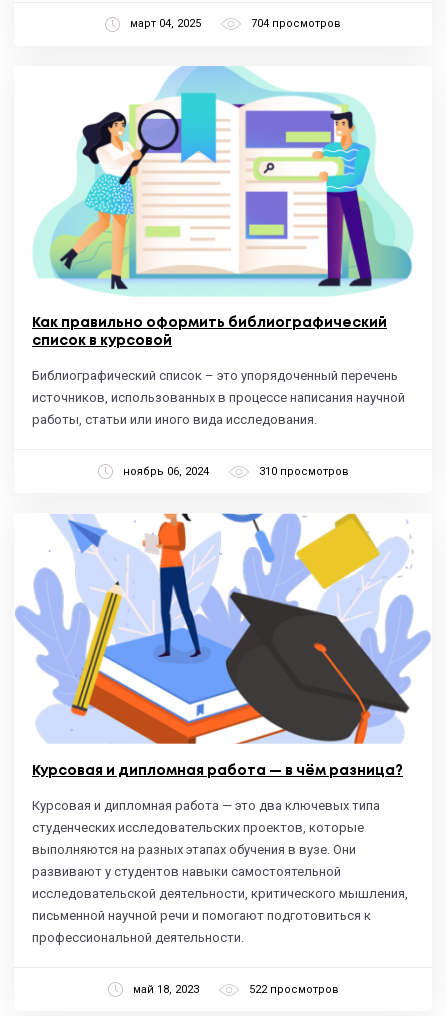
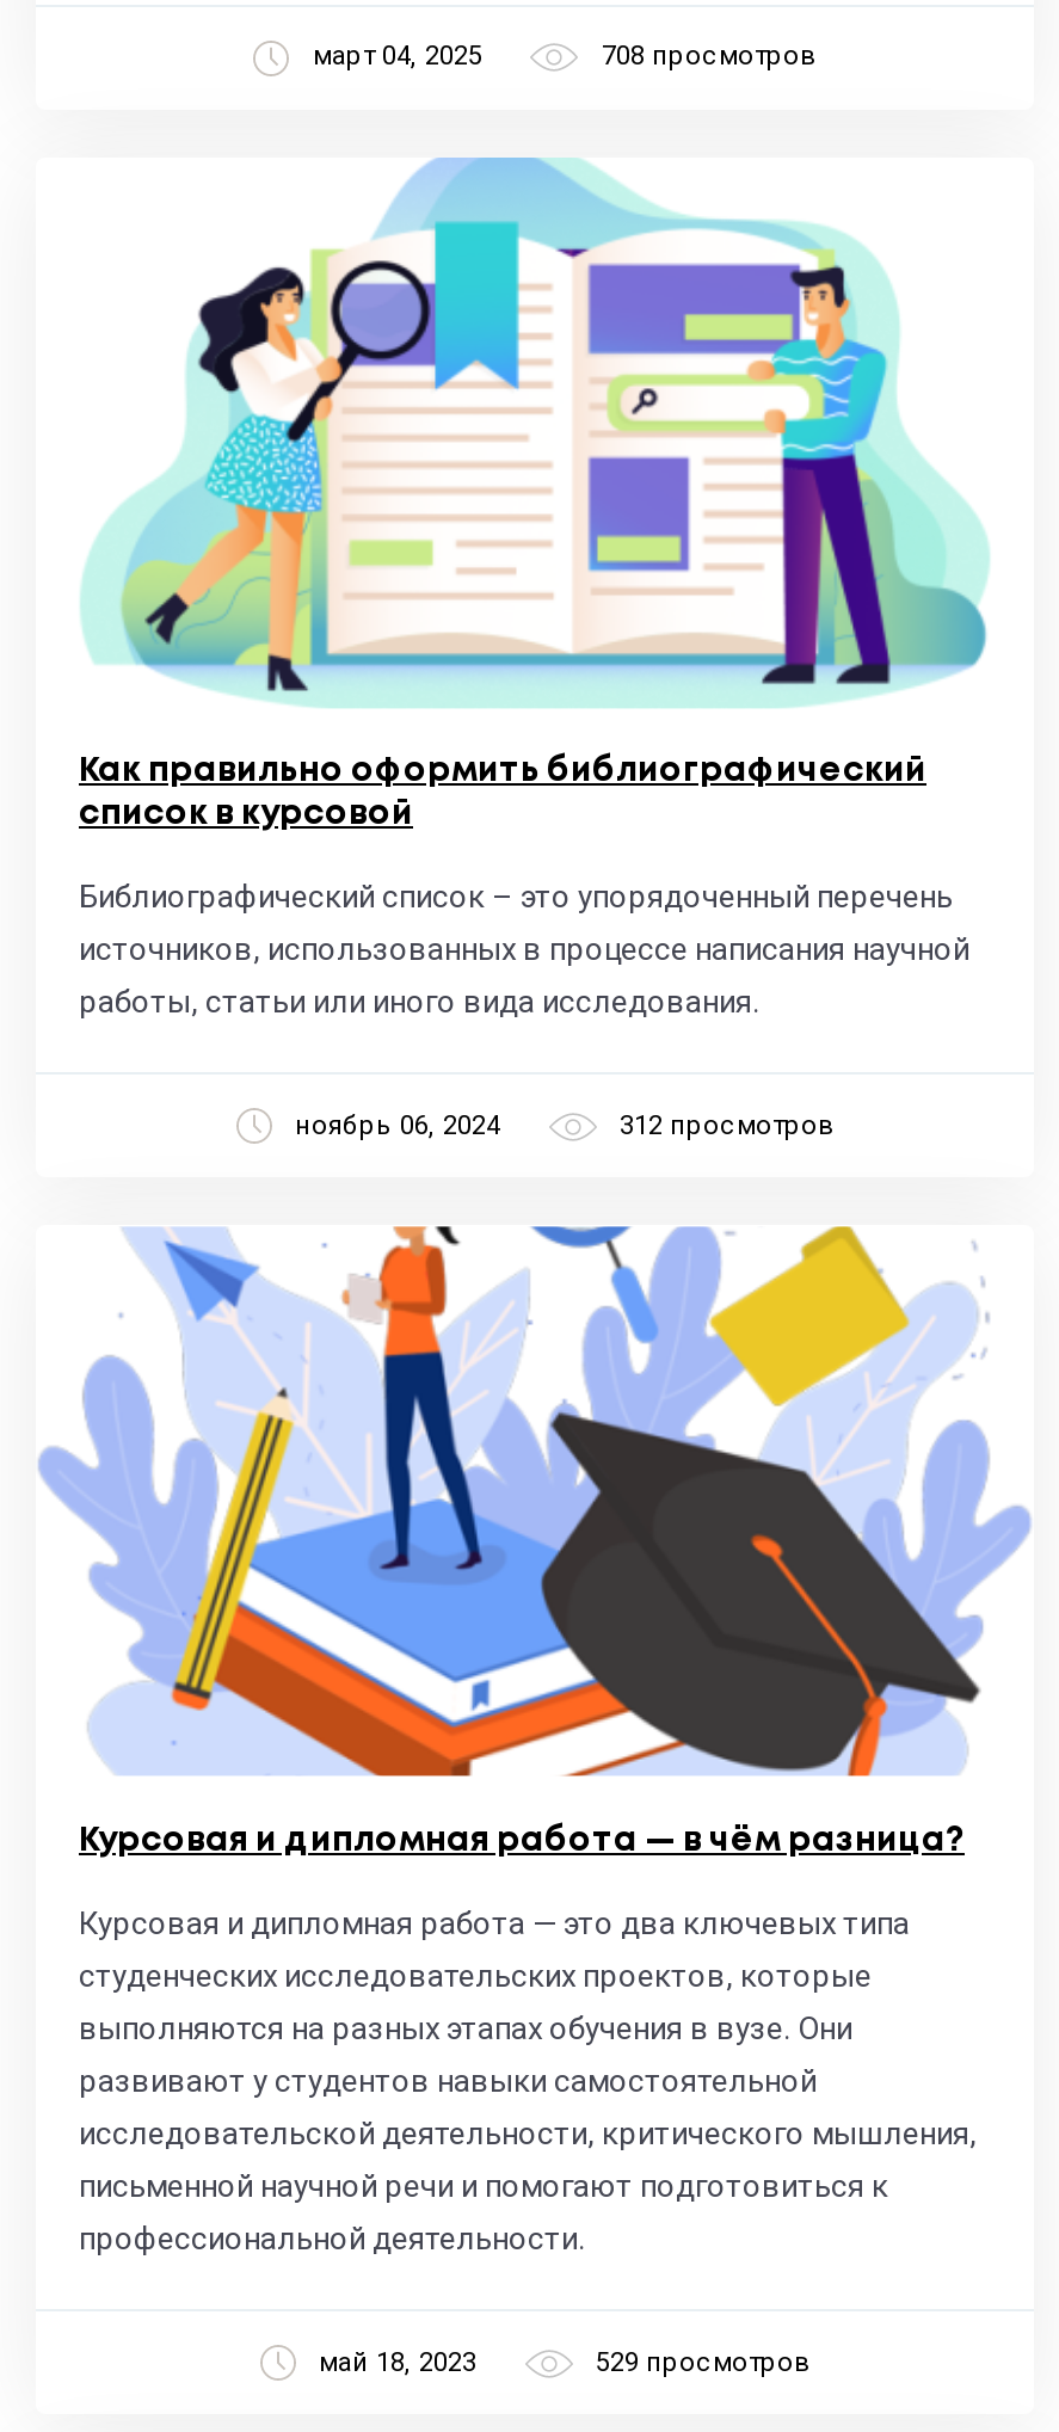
- 704 просмотров
+ 708 просмотров

- 310 просмотров
+ 312 просмотров

- 522 просмотров
+ 529 просмотров
